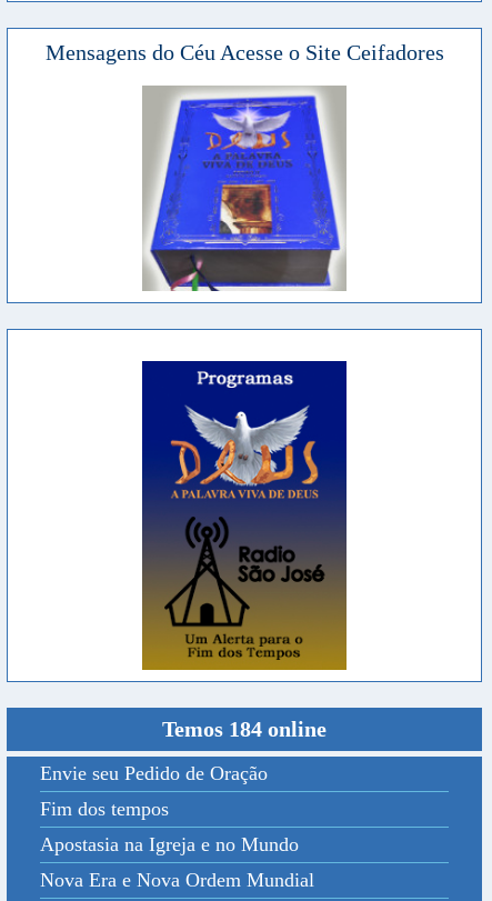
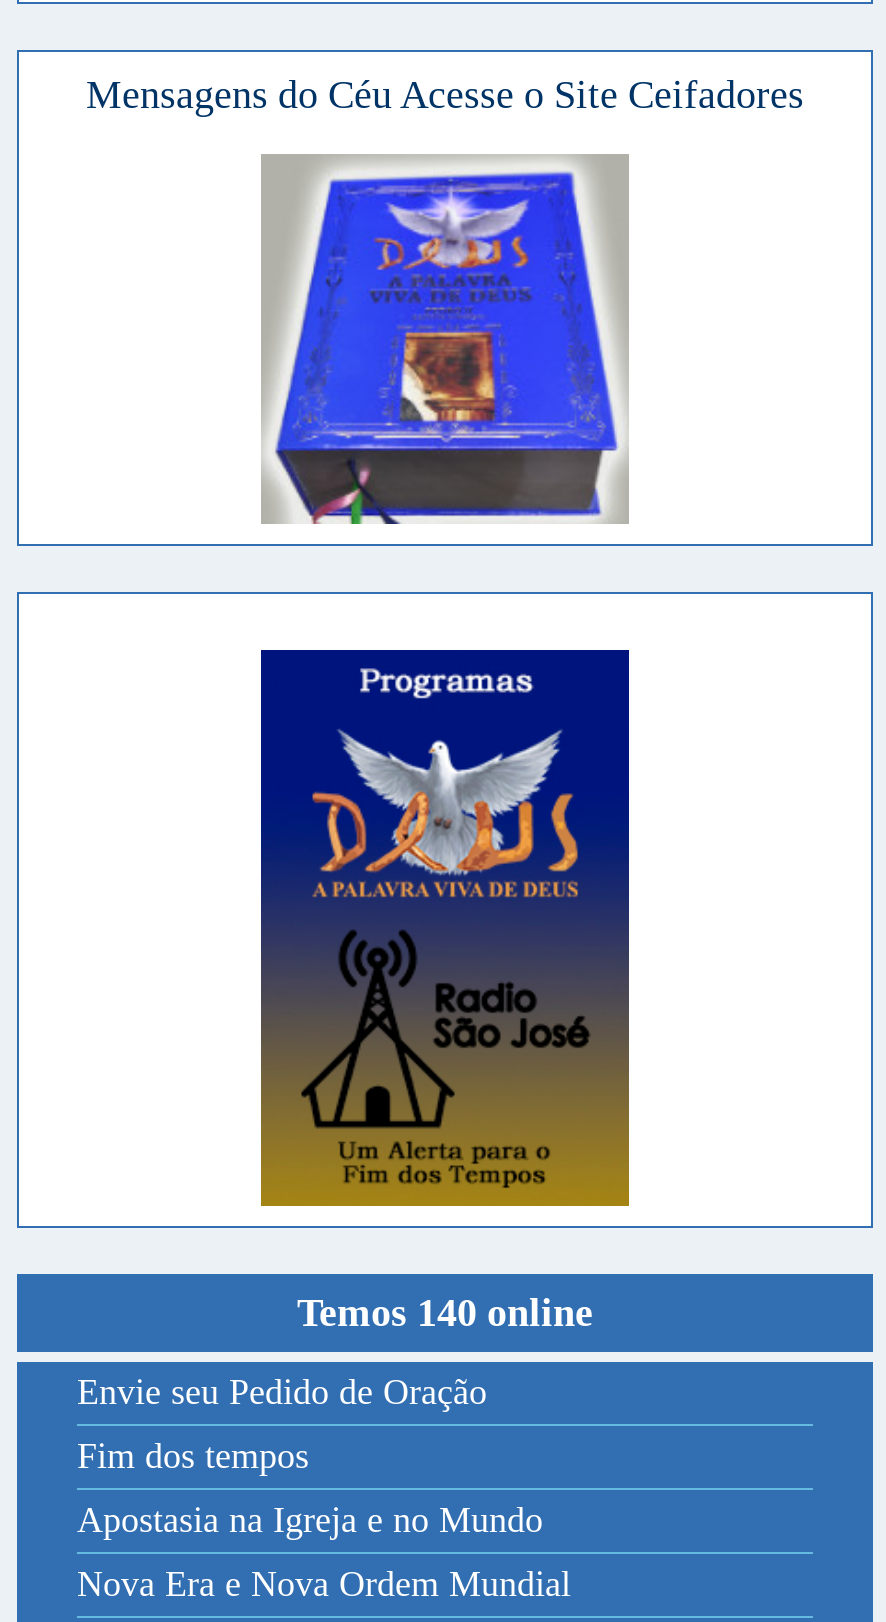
- Temos 184 online
+ Temos 140 online
